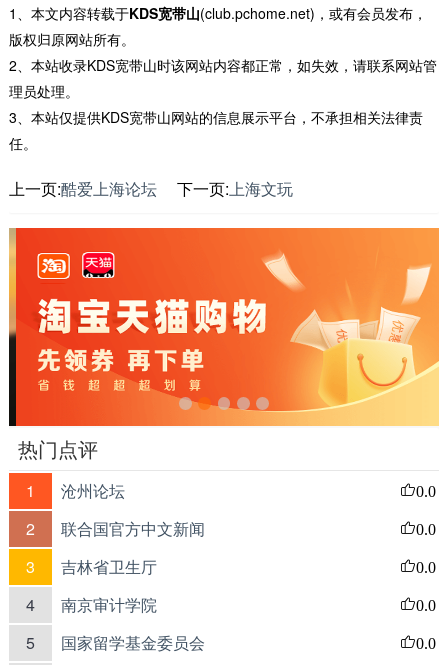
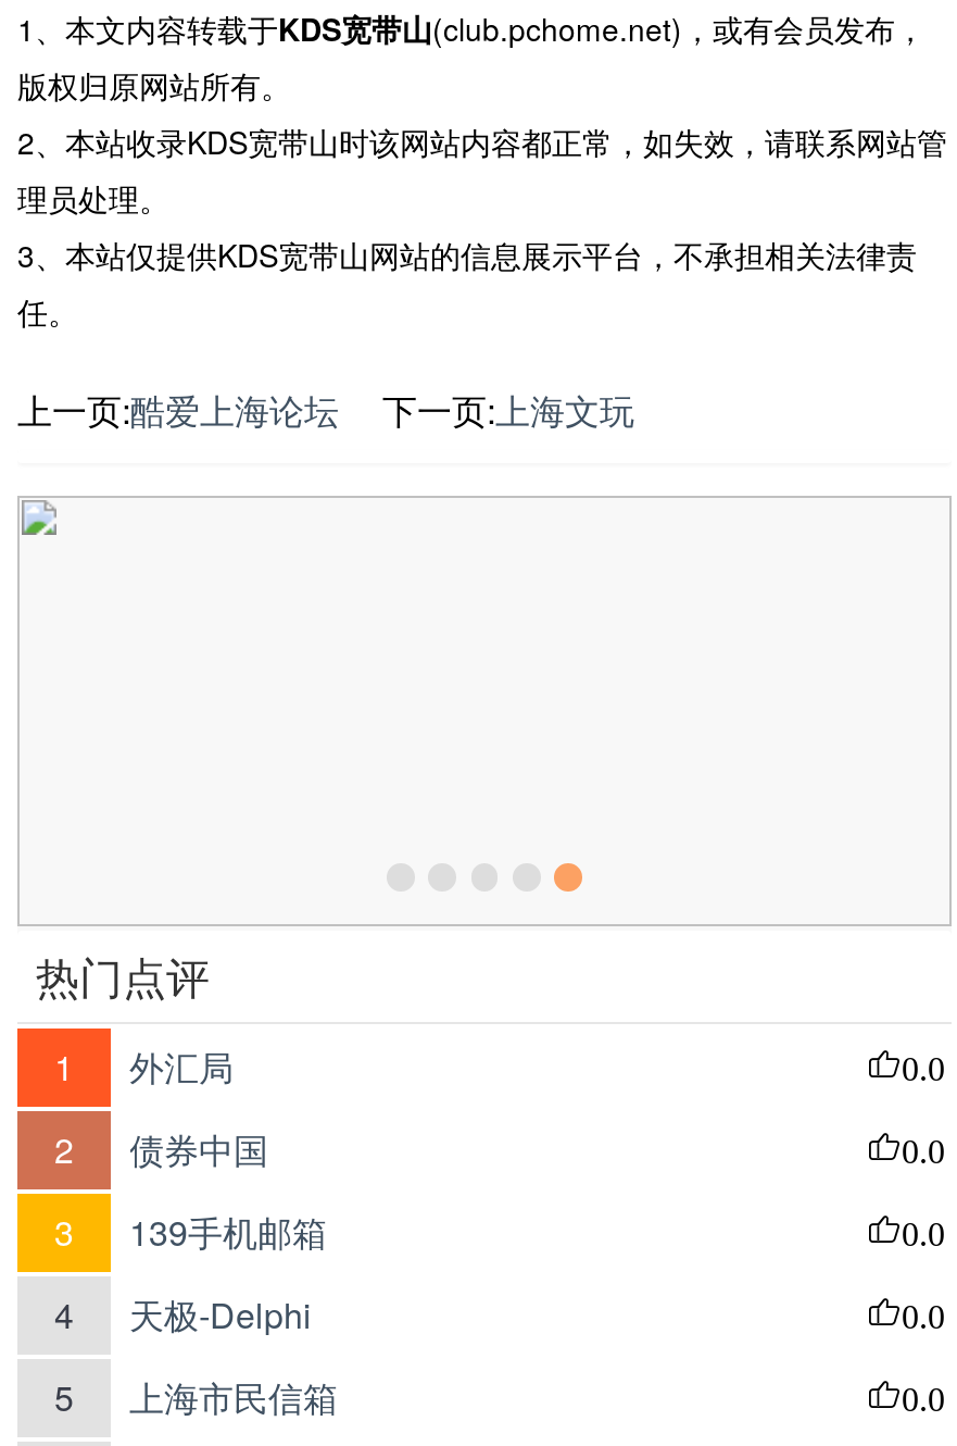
- [image]

- 沧州论坛
+ 外汇局

- 联合国官方中文新闻
+ 债券中国

- 吉林省卫生厅
+ 139手机邮箱

- 南京审计学院
+ 天极-Delphi

- 国家留学基金委员会
+ 上海市民信箱
